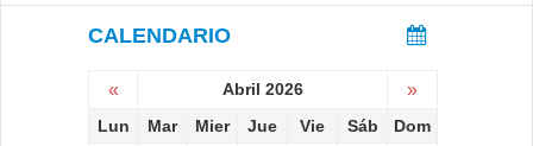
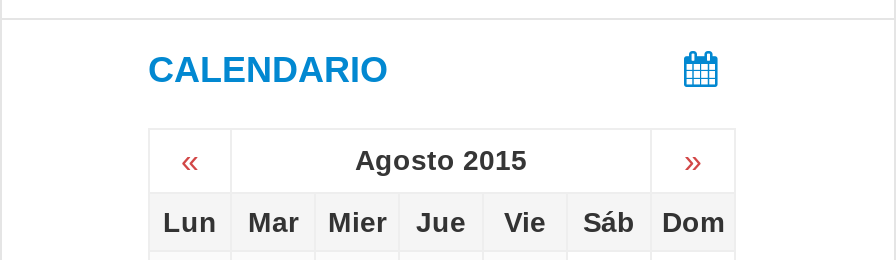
- Abril 2026
+ Agosto 2015
